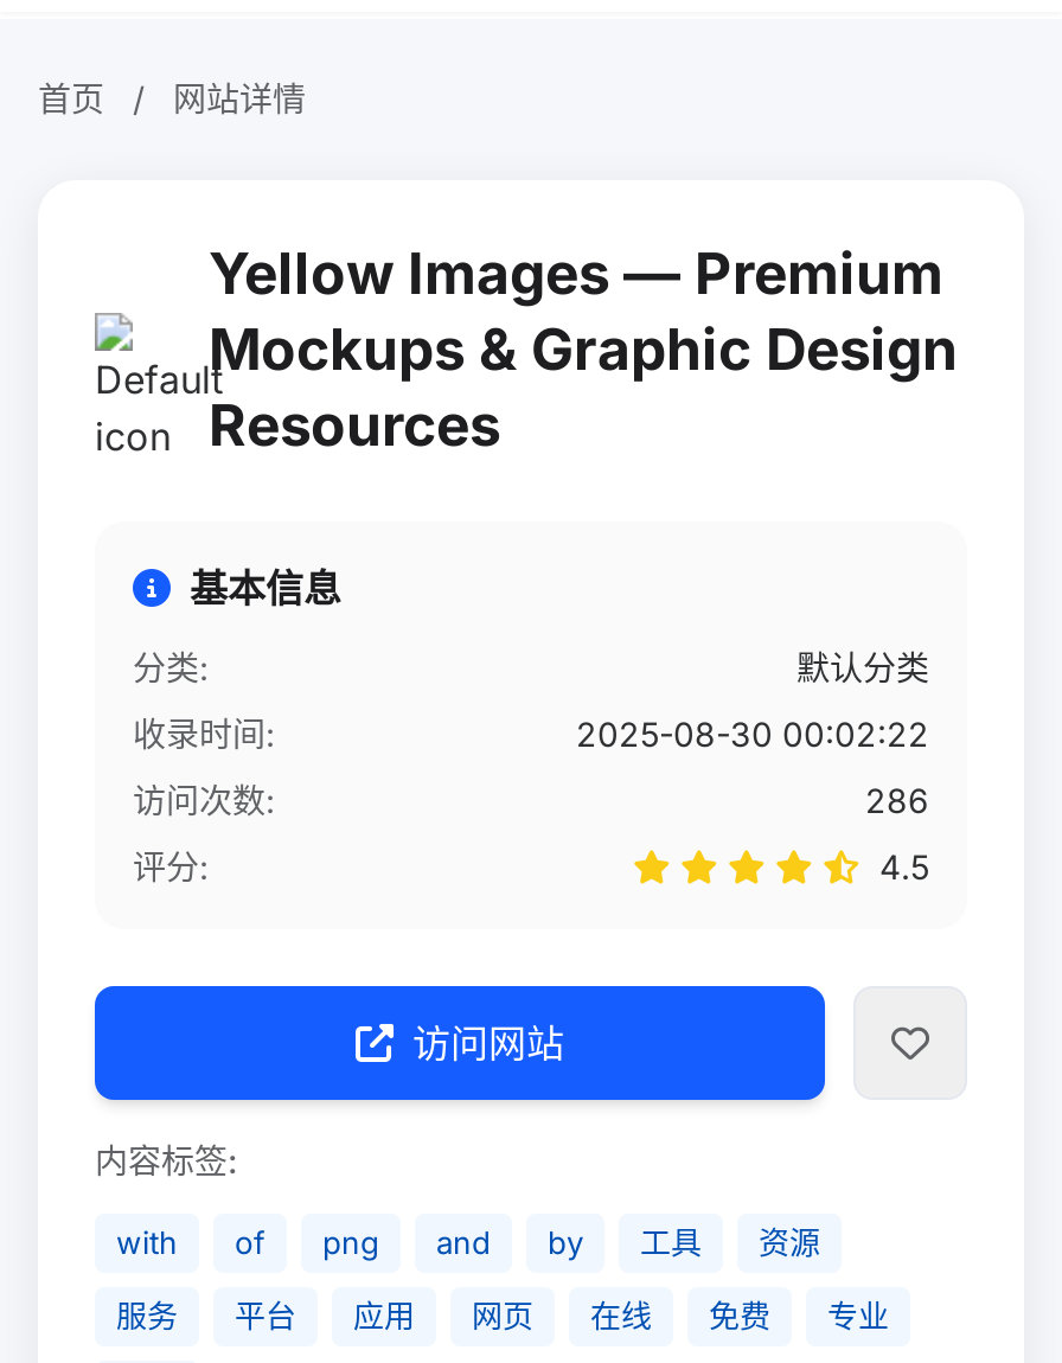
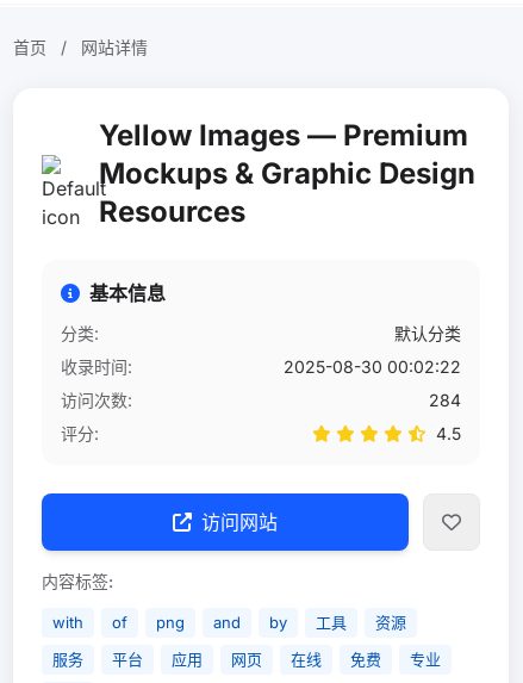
- 286
+ 284
